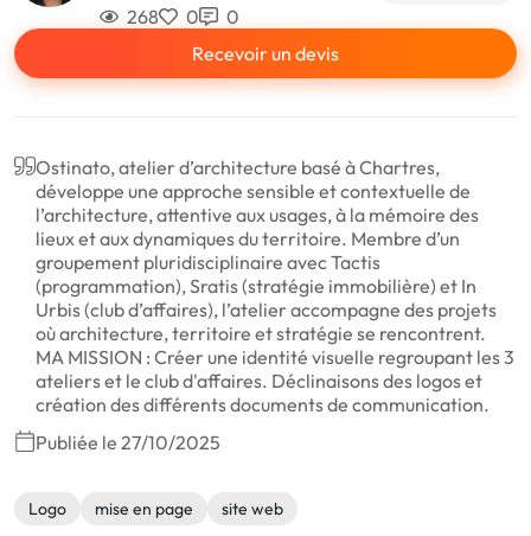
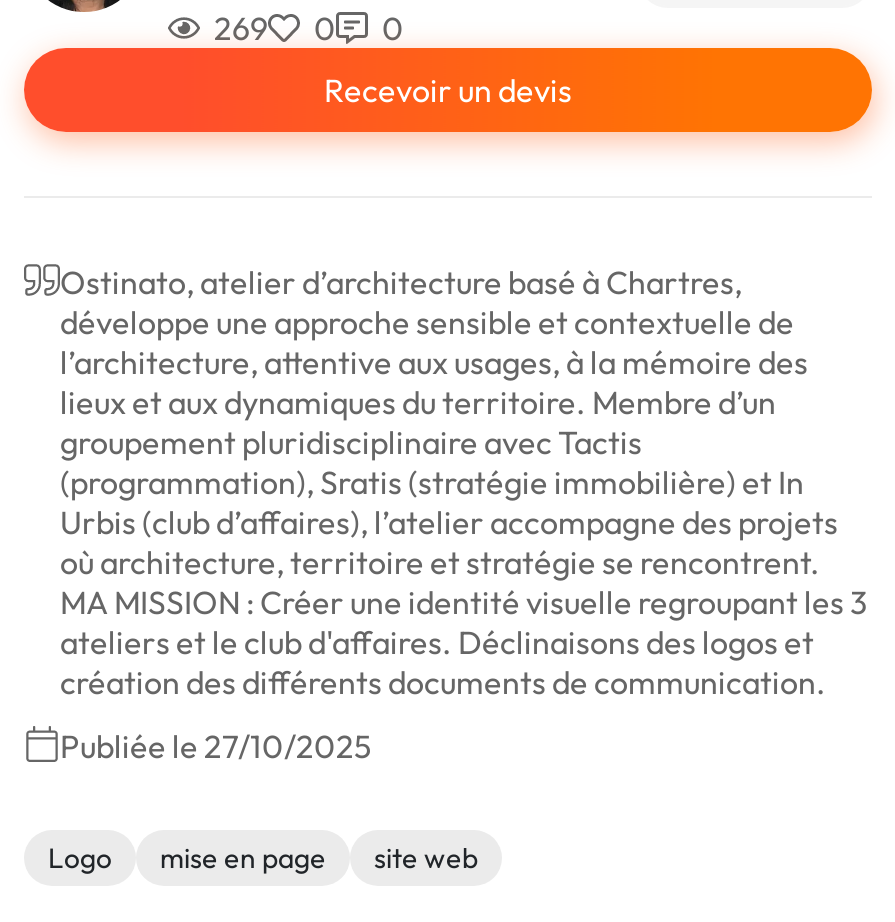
- 268
+ 269
